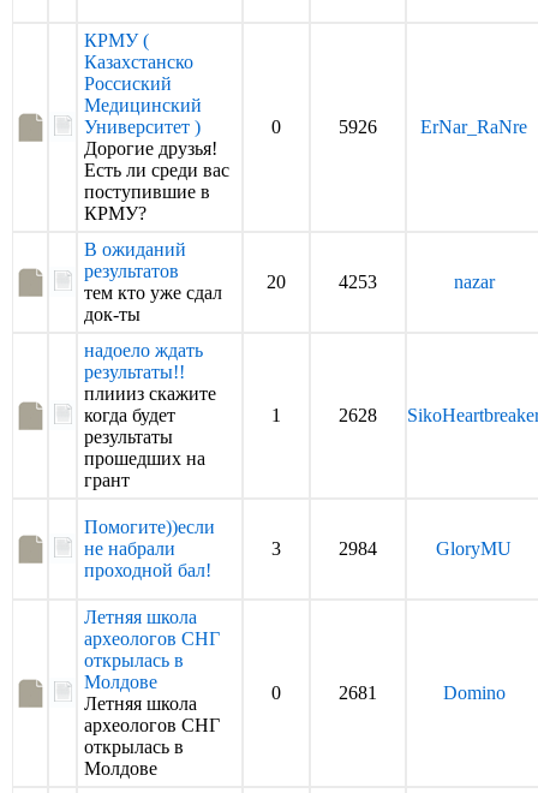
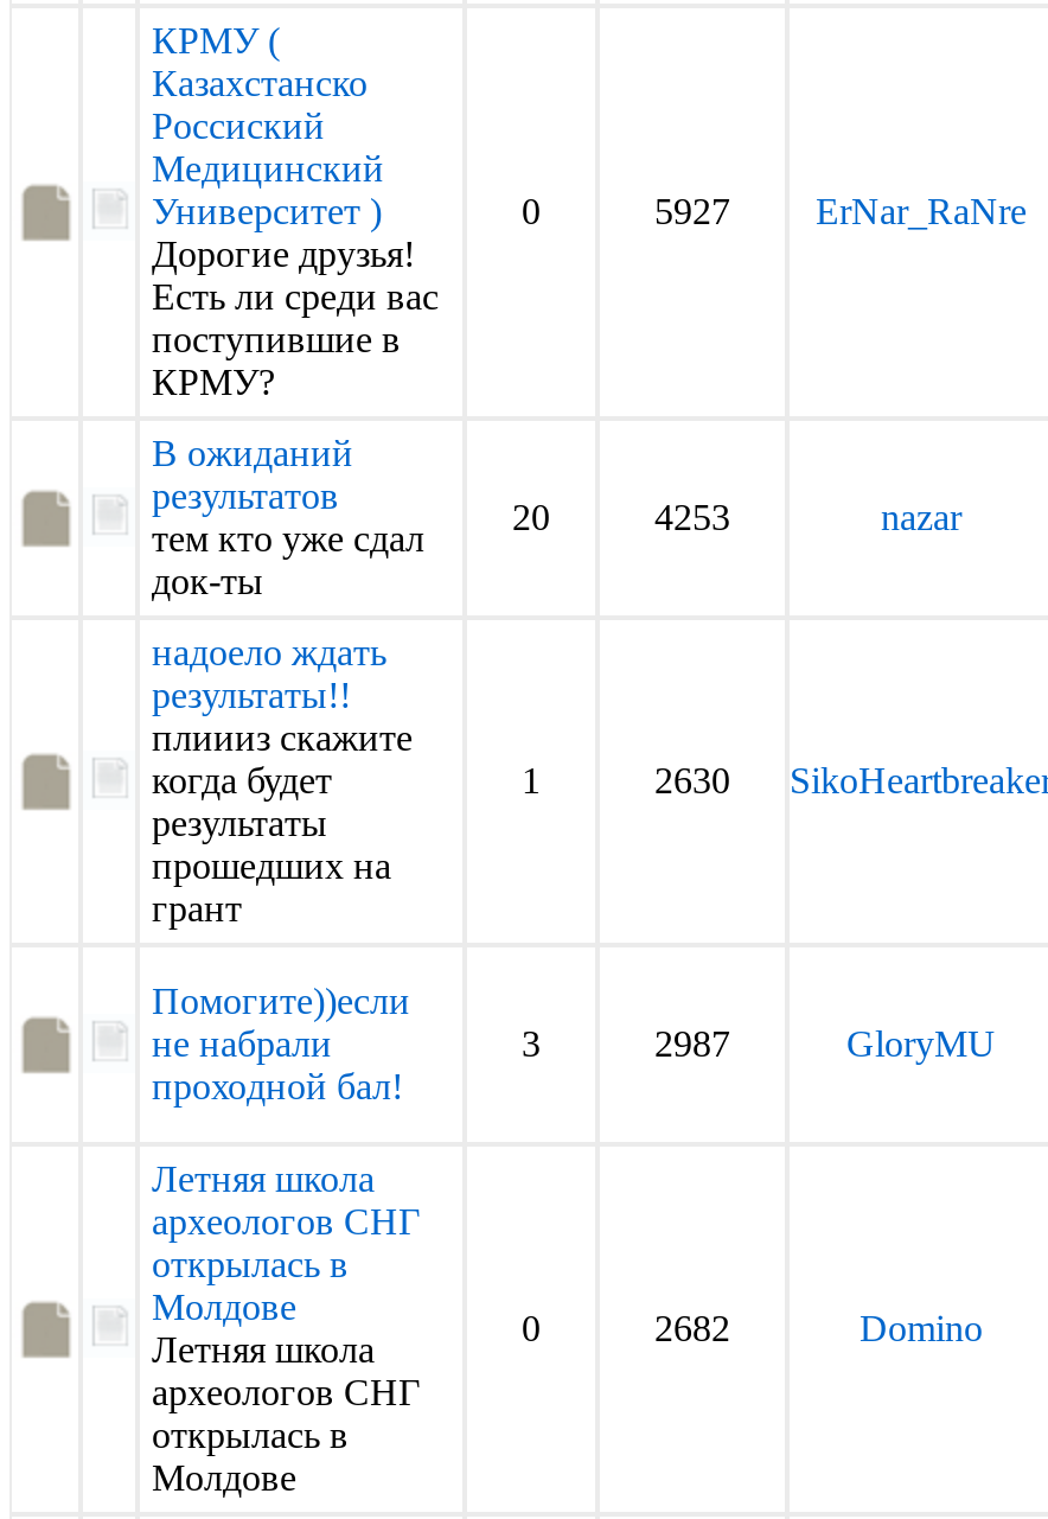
- 5926
+ 5927

- 2628
+ 2630

- 2984
+ 2987

- 2681
+ 2682
